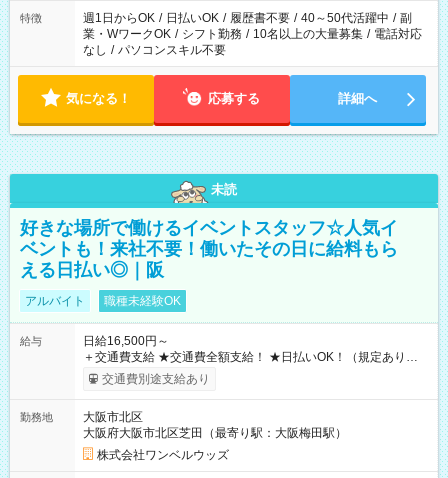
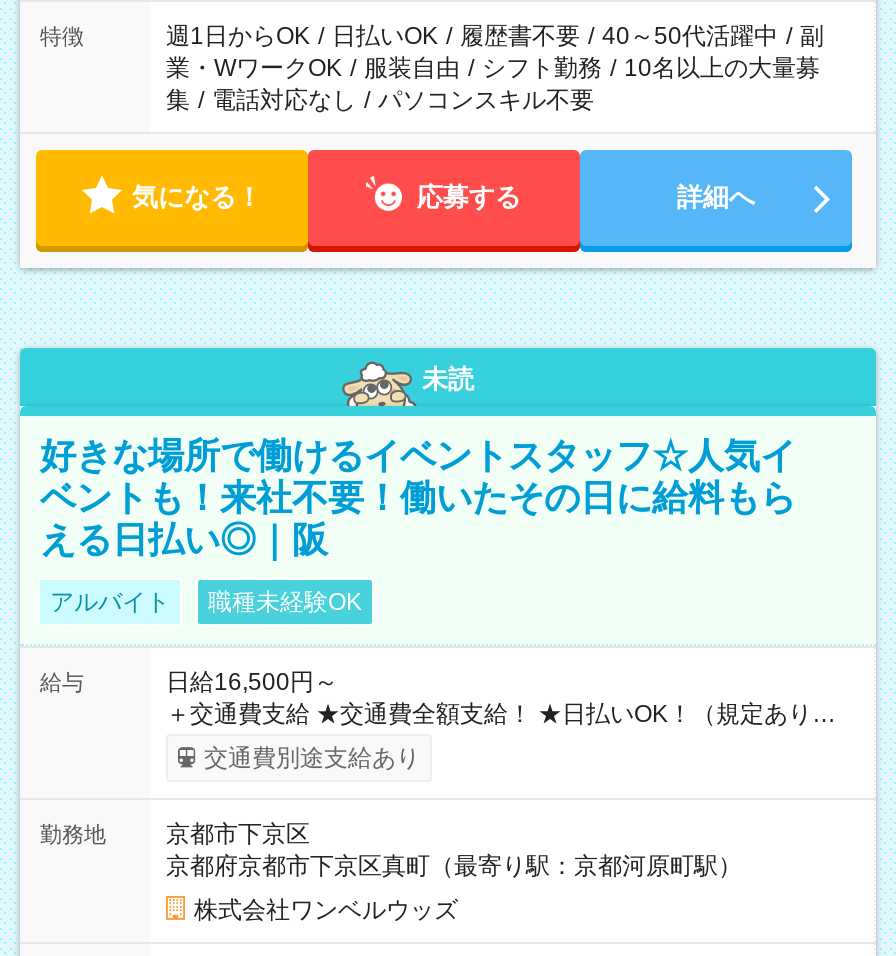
- 業・WワークOK / シフト勤務 / 10名以上の大量募集 / 電話対応
- なし / パソコンスキル不要
+ 業・WワークOK / 服装自由 / シフト勤務 / 10名以上の大量募
+ 集 / 電話対応なし / パソコンスキル不要

- 大阪市北区
- 大阪府大阪市北区芝田（最寄り駅：大阪梅田駅）
+ 京都市下京区
+ 京都府京都市下京区真町（最寄り駅：京都河原町駅）
